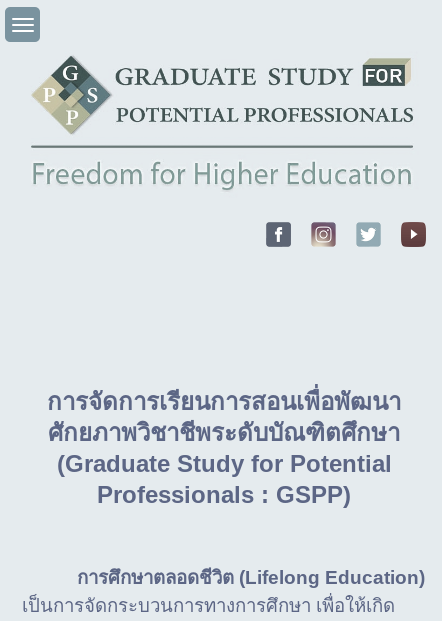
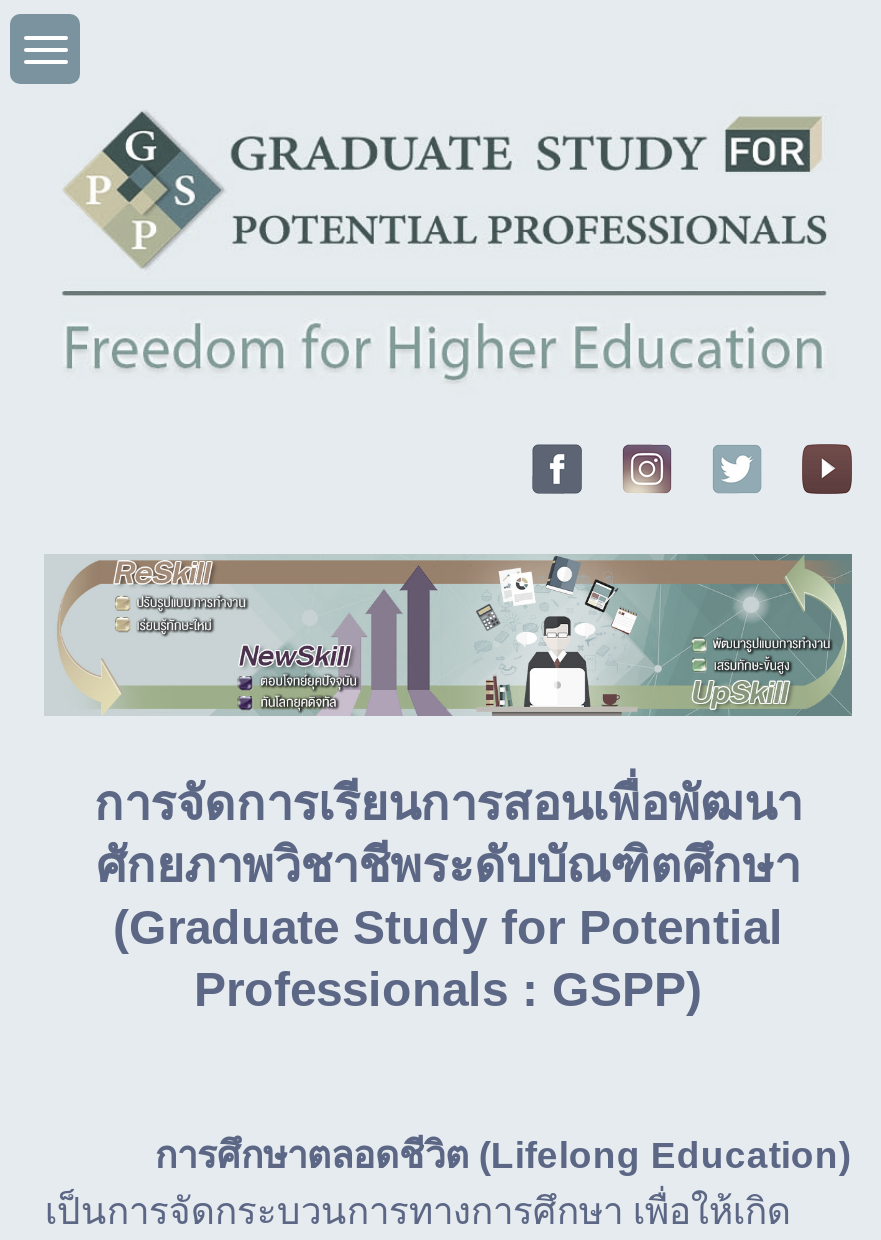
+ [image]
